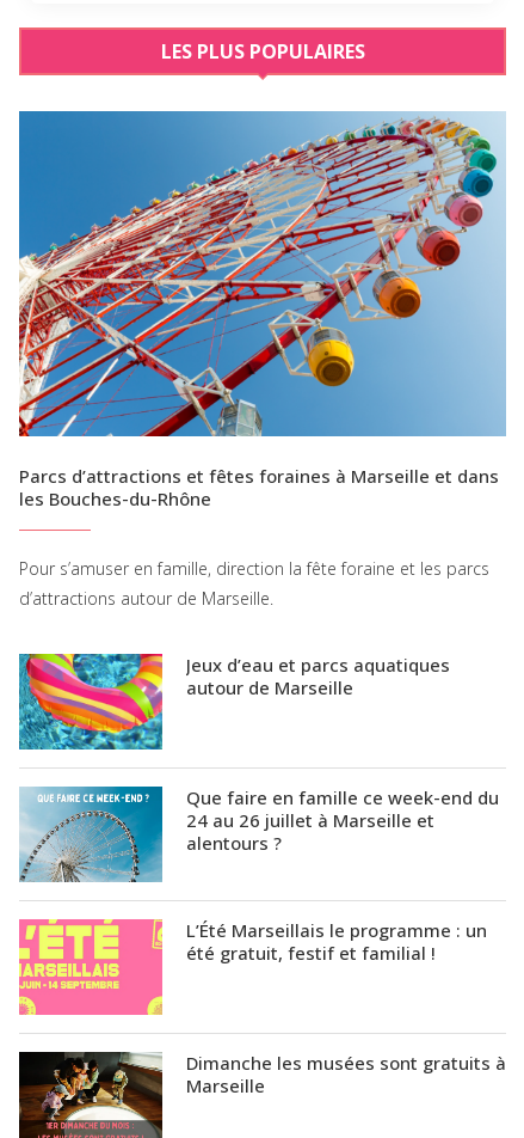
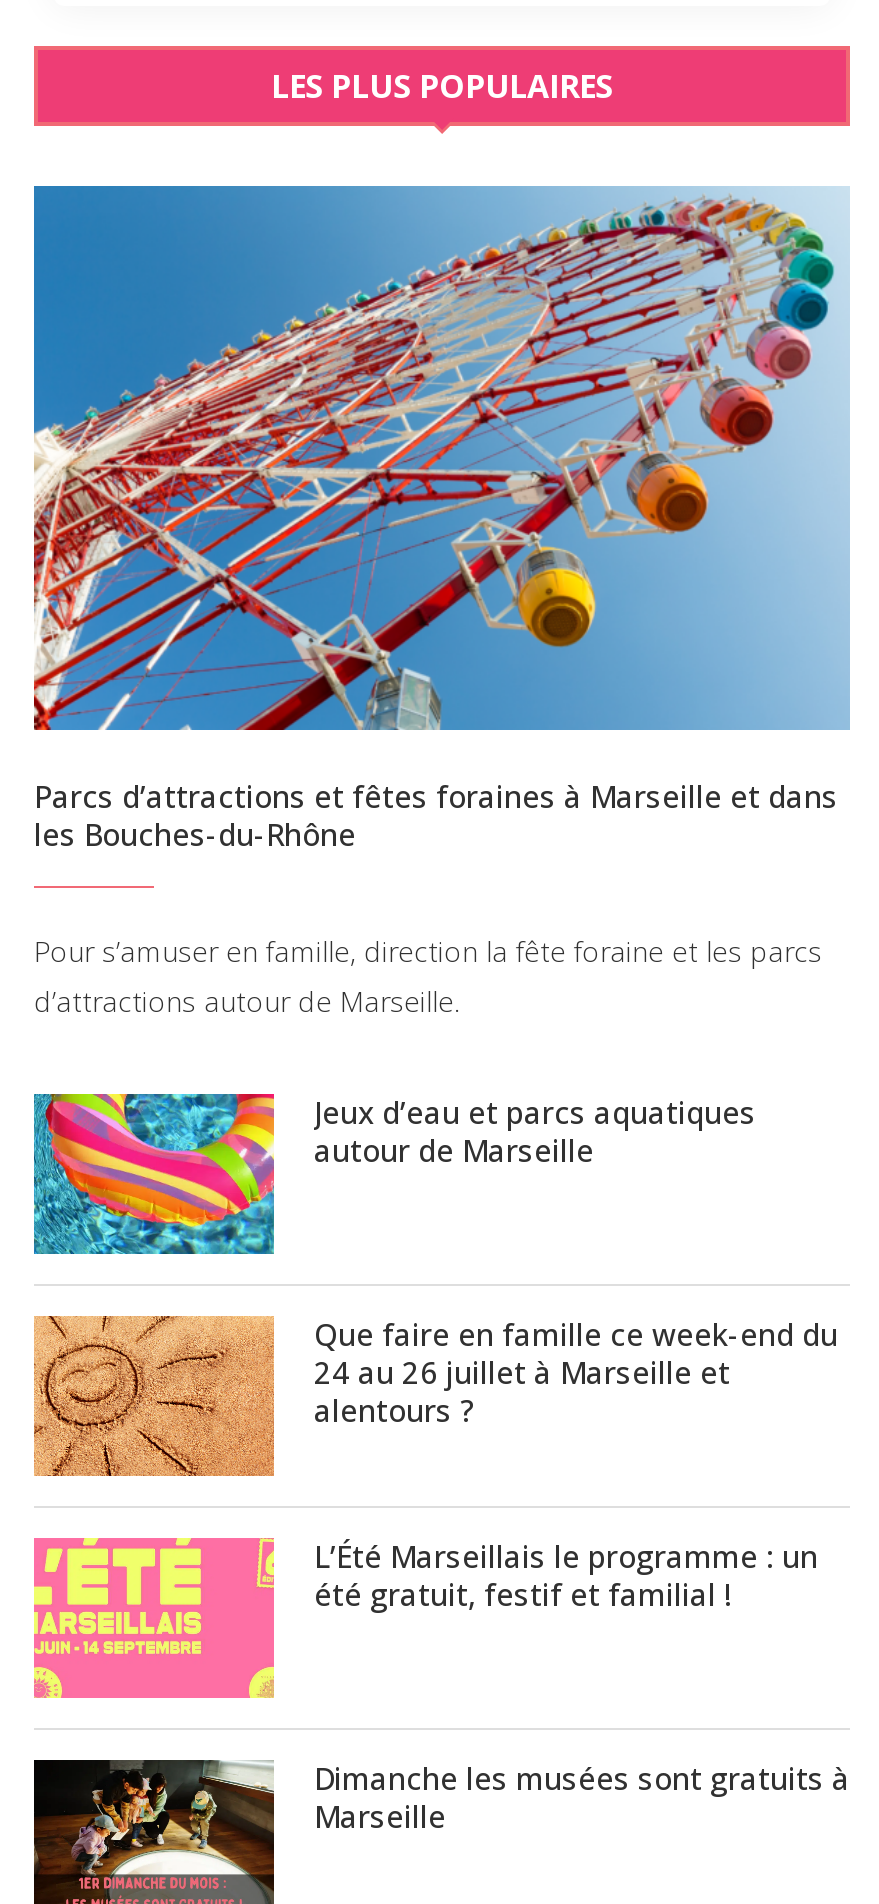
- [image]
+ [image]
